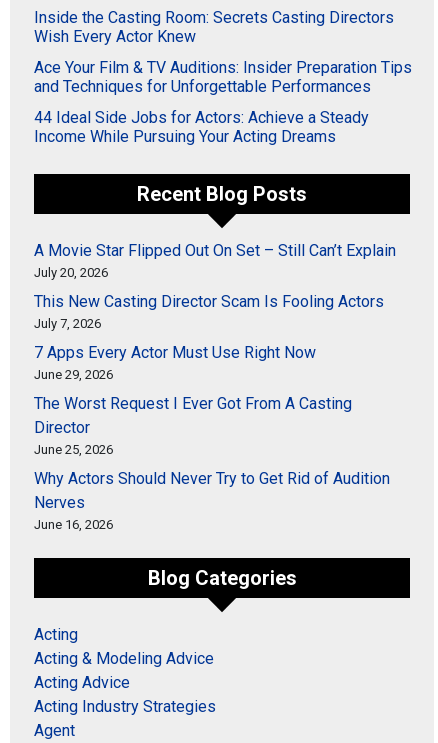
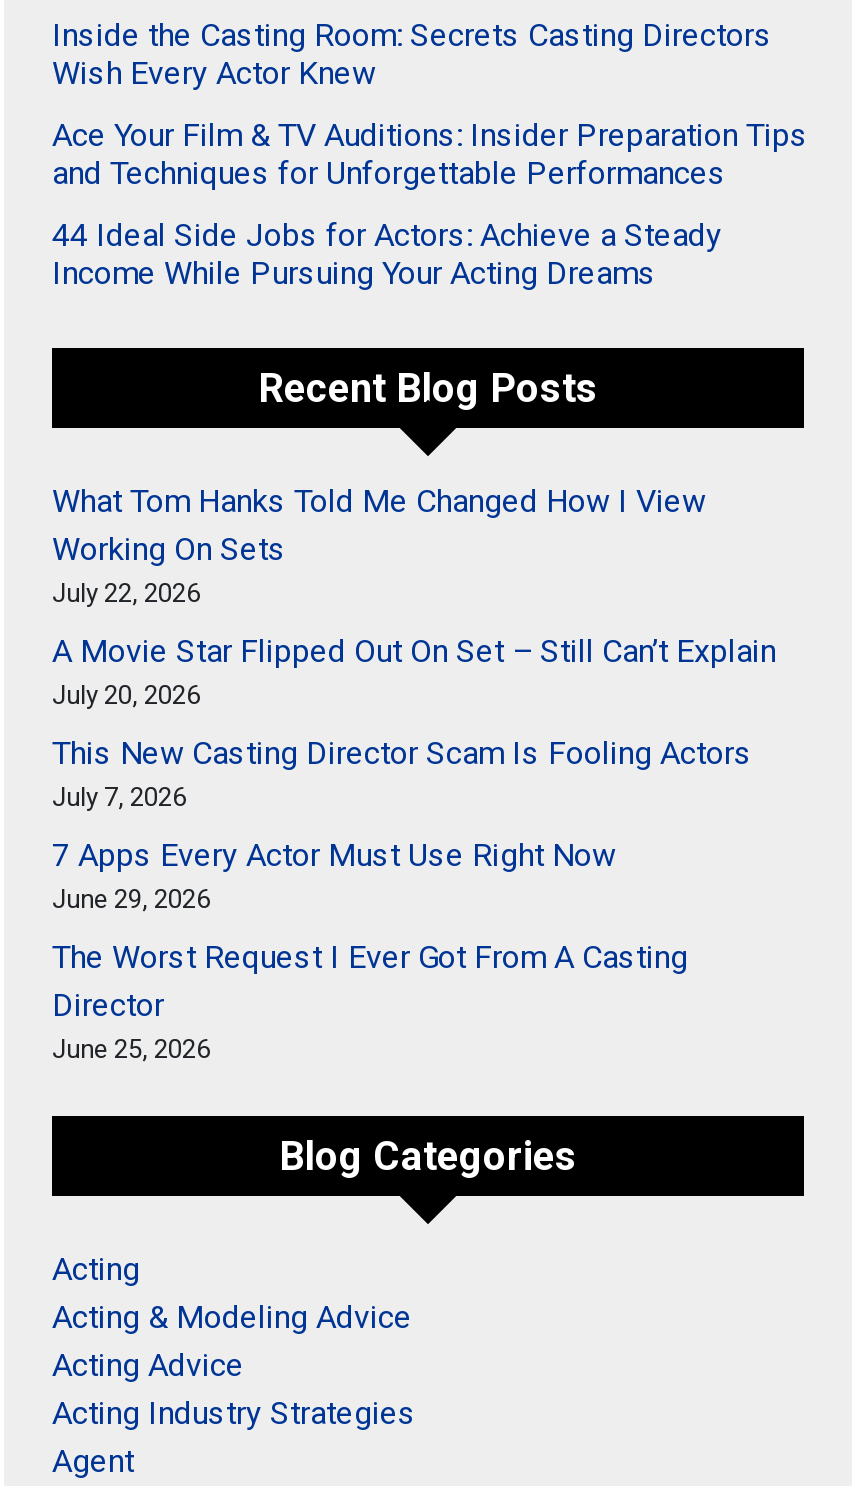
+ What Tom Hanks Told Me Changed How I View
+ Working On Sets
+ July 22, 2026

moved down: A Movie Star Flipped Out On Set – Still Can’t Explain | July 20, 2026 | This New Casting Director Scam Is Fooling Actors | ... | Director | June 25, 2026

- Why Actors Should Never Try to Get Rid of Audition
- Nerves
- June 16, 2026
